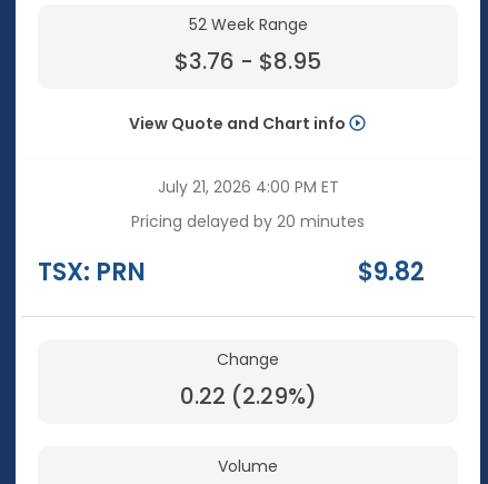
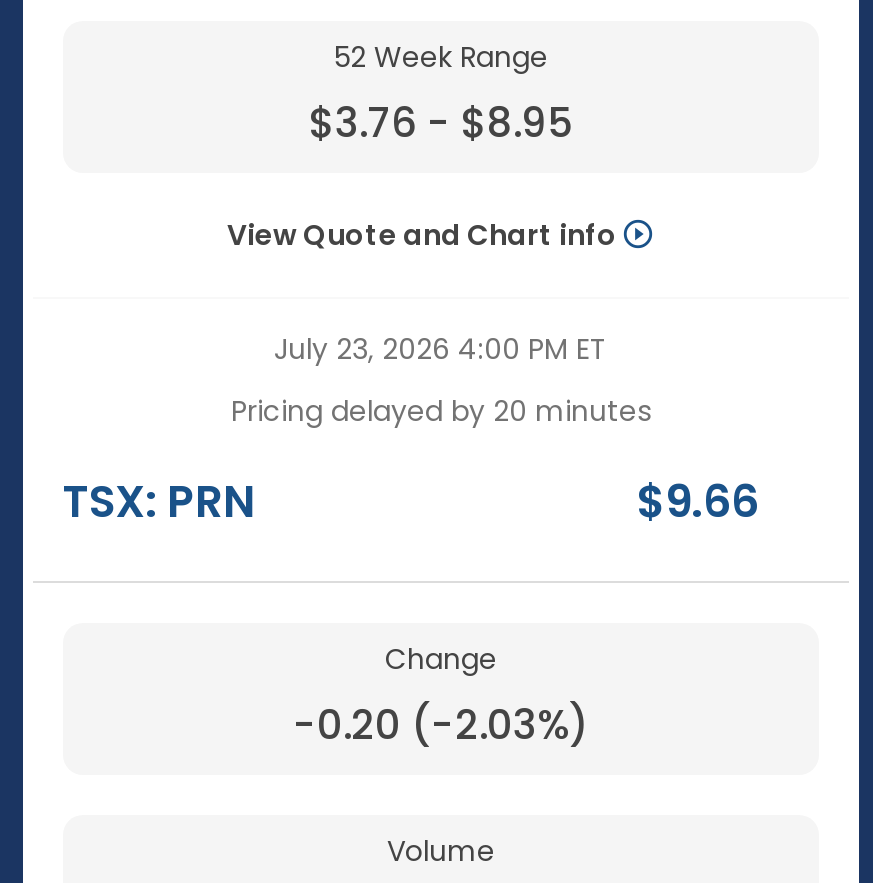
- July 21, 2026 4:00 PM ET
+ July 23, 2026 4:00 PM ET

- $9.82
+ $9.66

- 0.22 (2.29%)
+ -0.20 (-2.03%)
